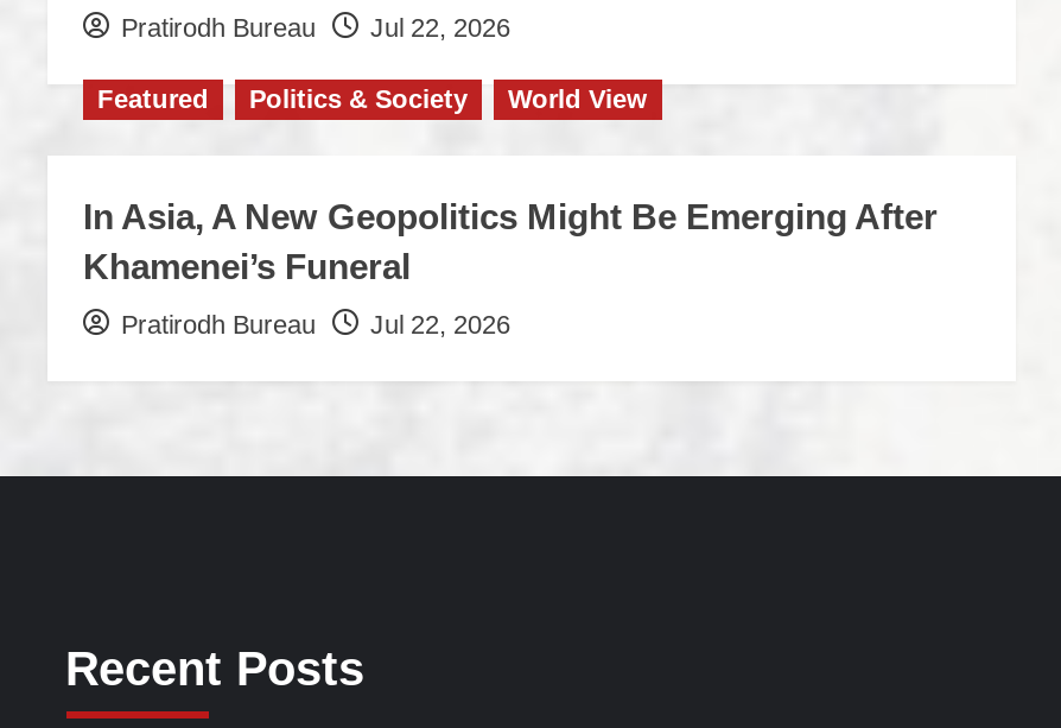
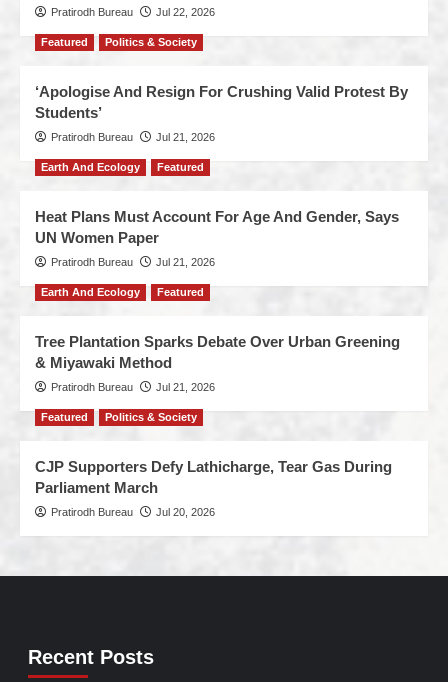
- World View
- In Asia, A New Geopolitics Might Be Emerging After
- Khamenei’s Funeral
+ ‘Apologise And Resign For Crushing Valid Protest By
+ Students’

- Jul 22, 2026
+ Jul 21, 2026
+ Earth And Ecology
+ Featured
+ Heat Plans Must Account For Age And Gender, Says
+ UN Women Paper
+ Pratirodh Bureau
+ Jul 21, 2026
+ Earth And Ecology
+ Featured
+ Tree Plantation Sparks Debate Over Urban Greening
+ & Miyawaki Method
+ Pratirodh Bureau
+ Jul 21, 2026
+ Featured
+ Politics & Society
+ CJP Supporters Defy Lathicharge, Tear Gas During
+ Parliament March
+ Pratirodh Bureau
+ Jul 20, 2026
